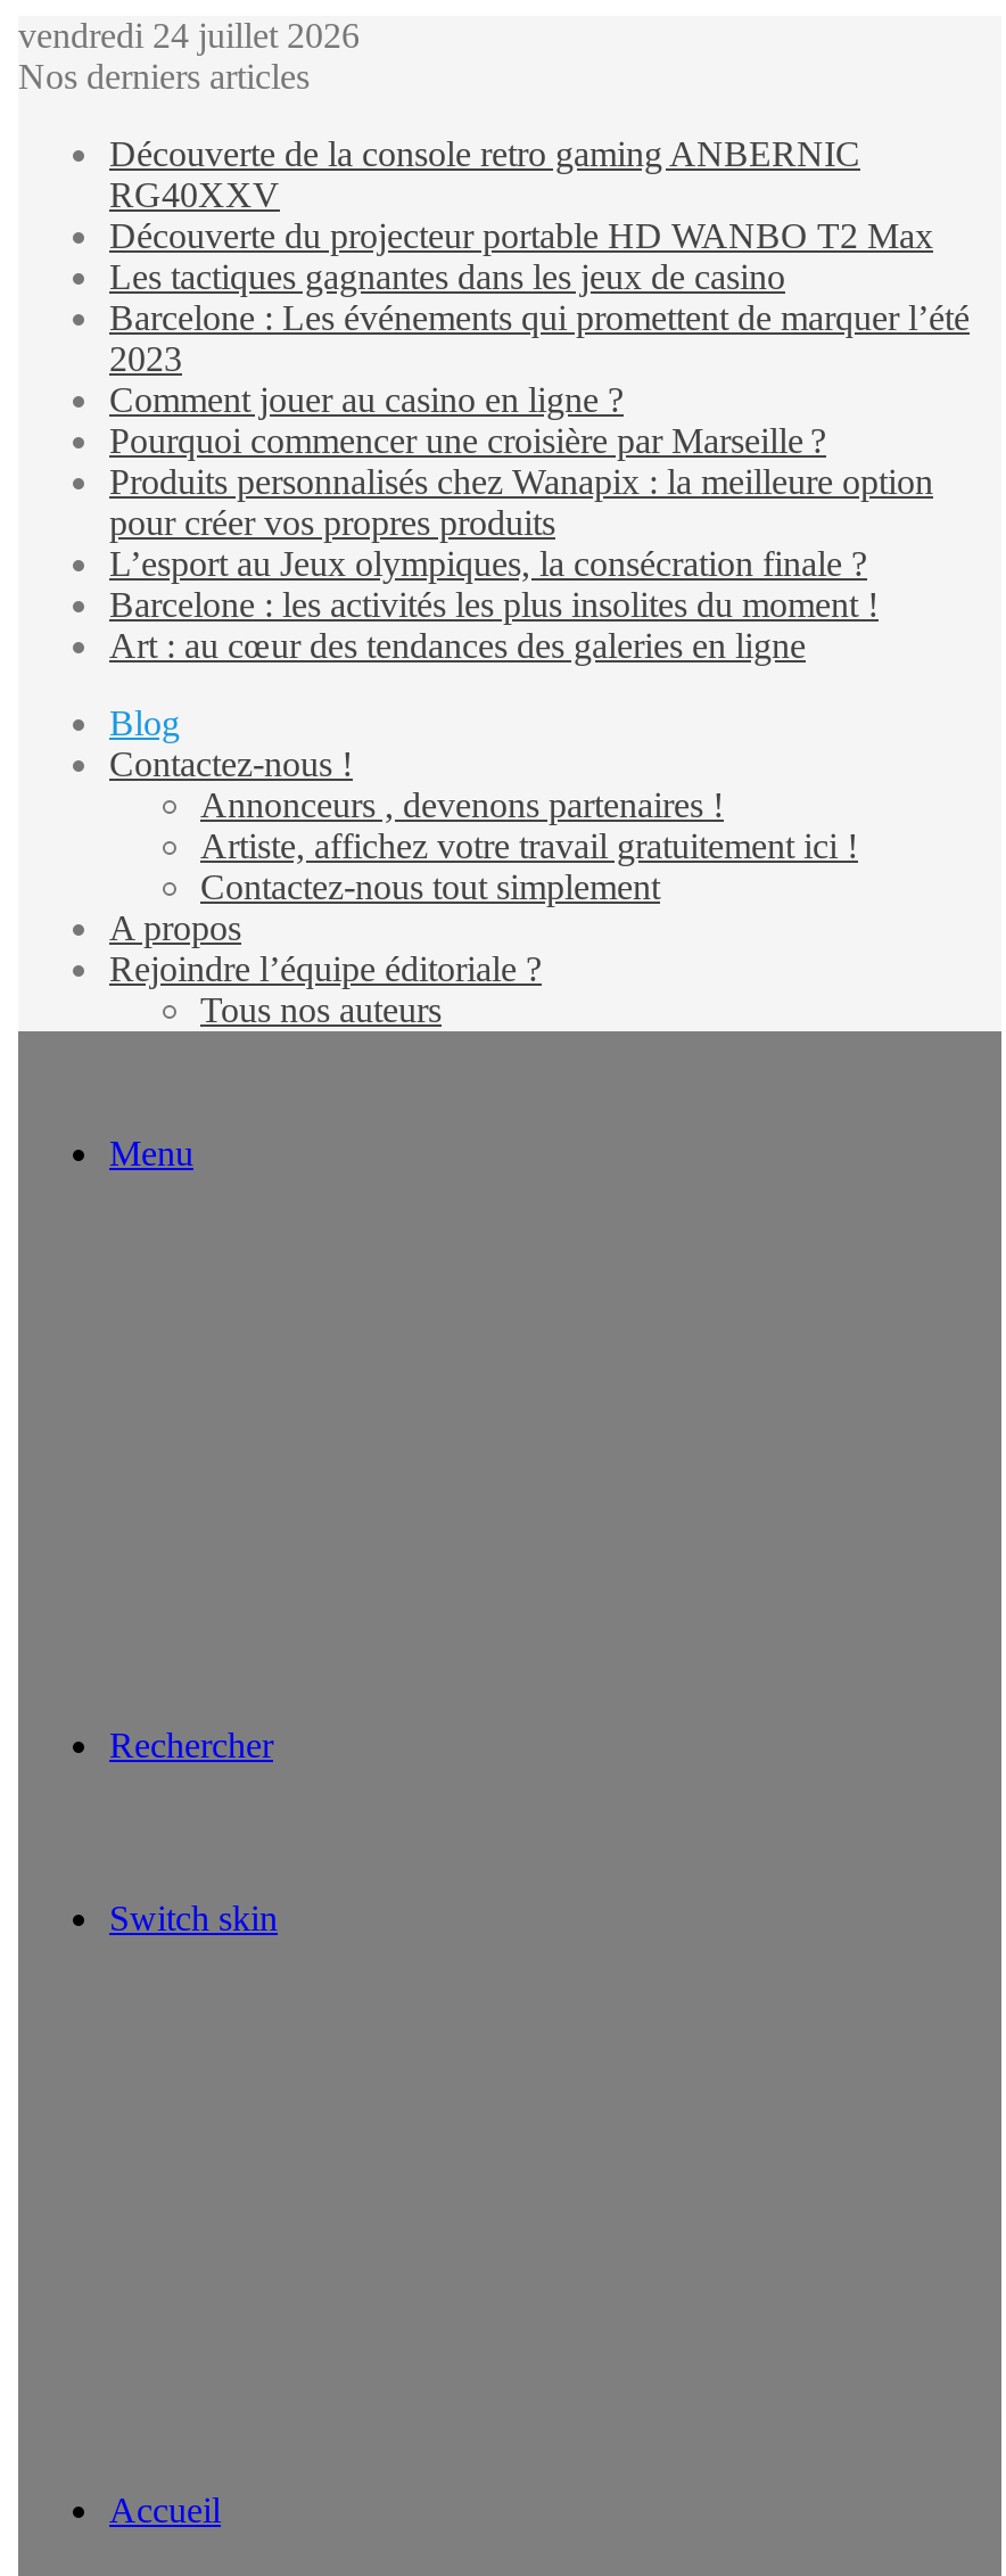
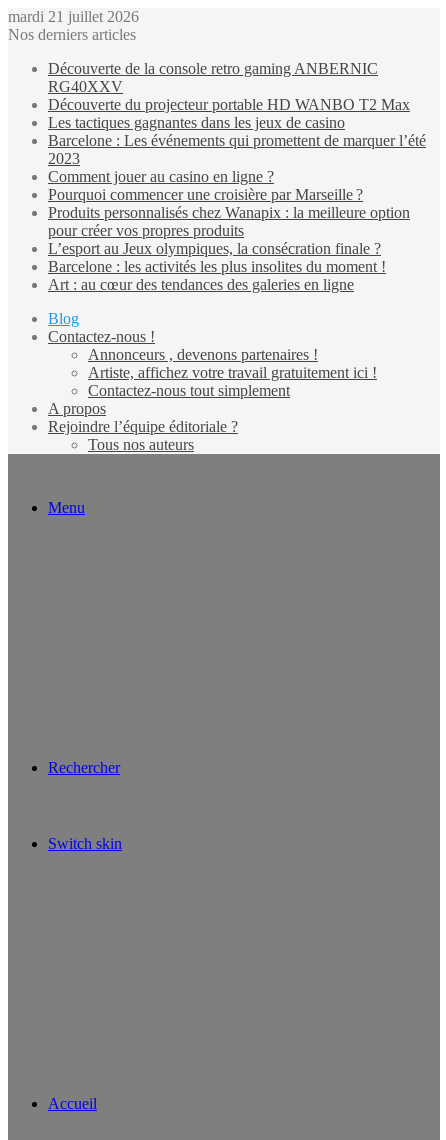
- vendredi 24 juillet 2026
+ mardi 21 juillet 2026
